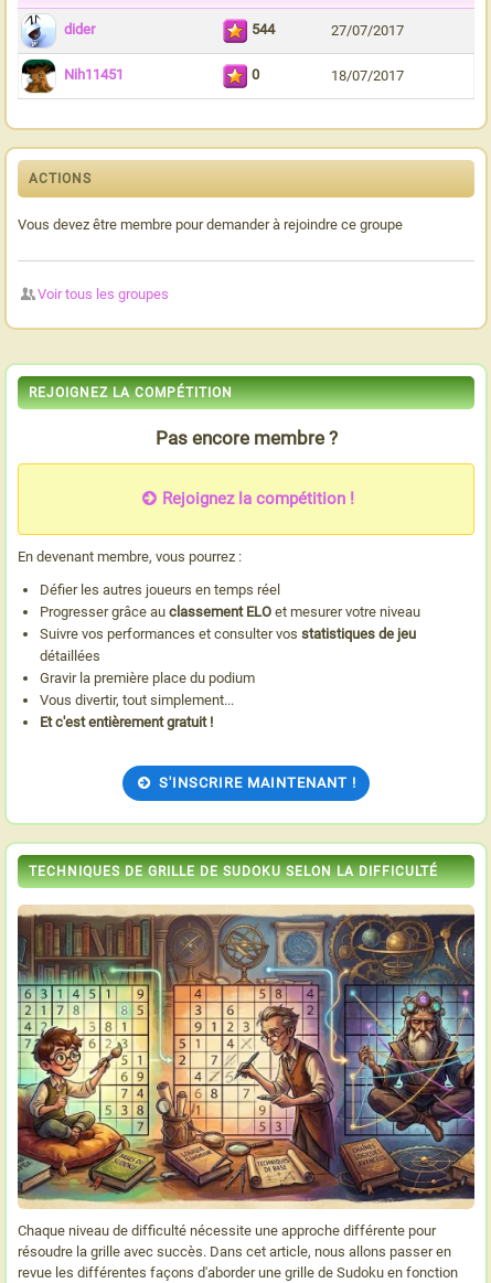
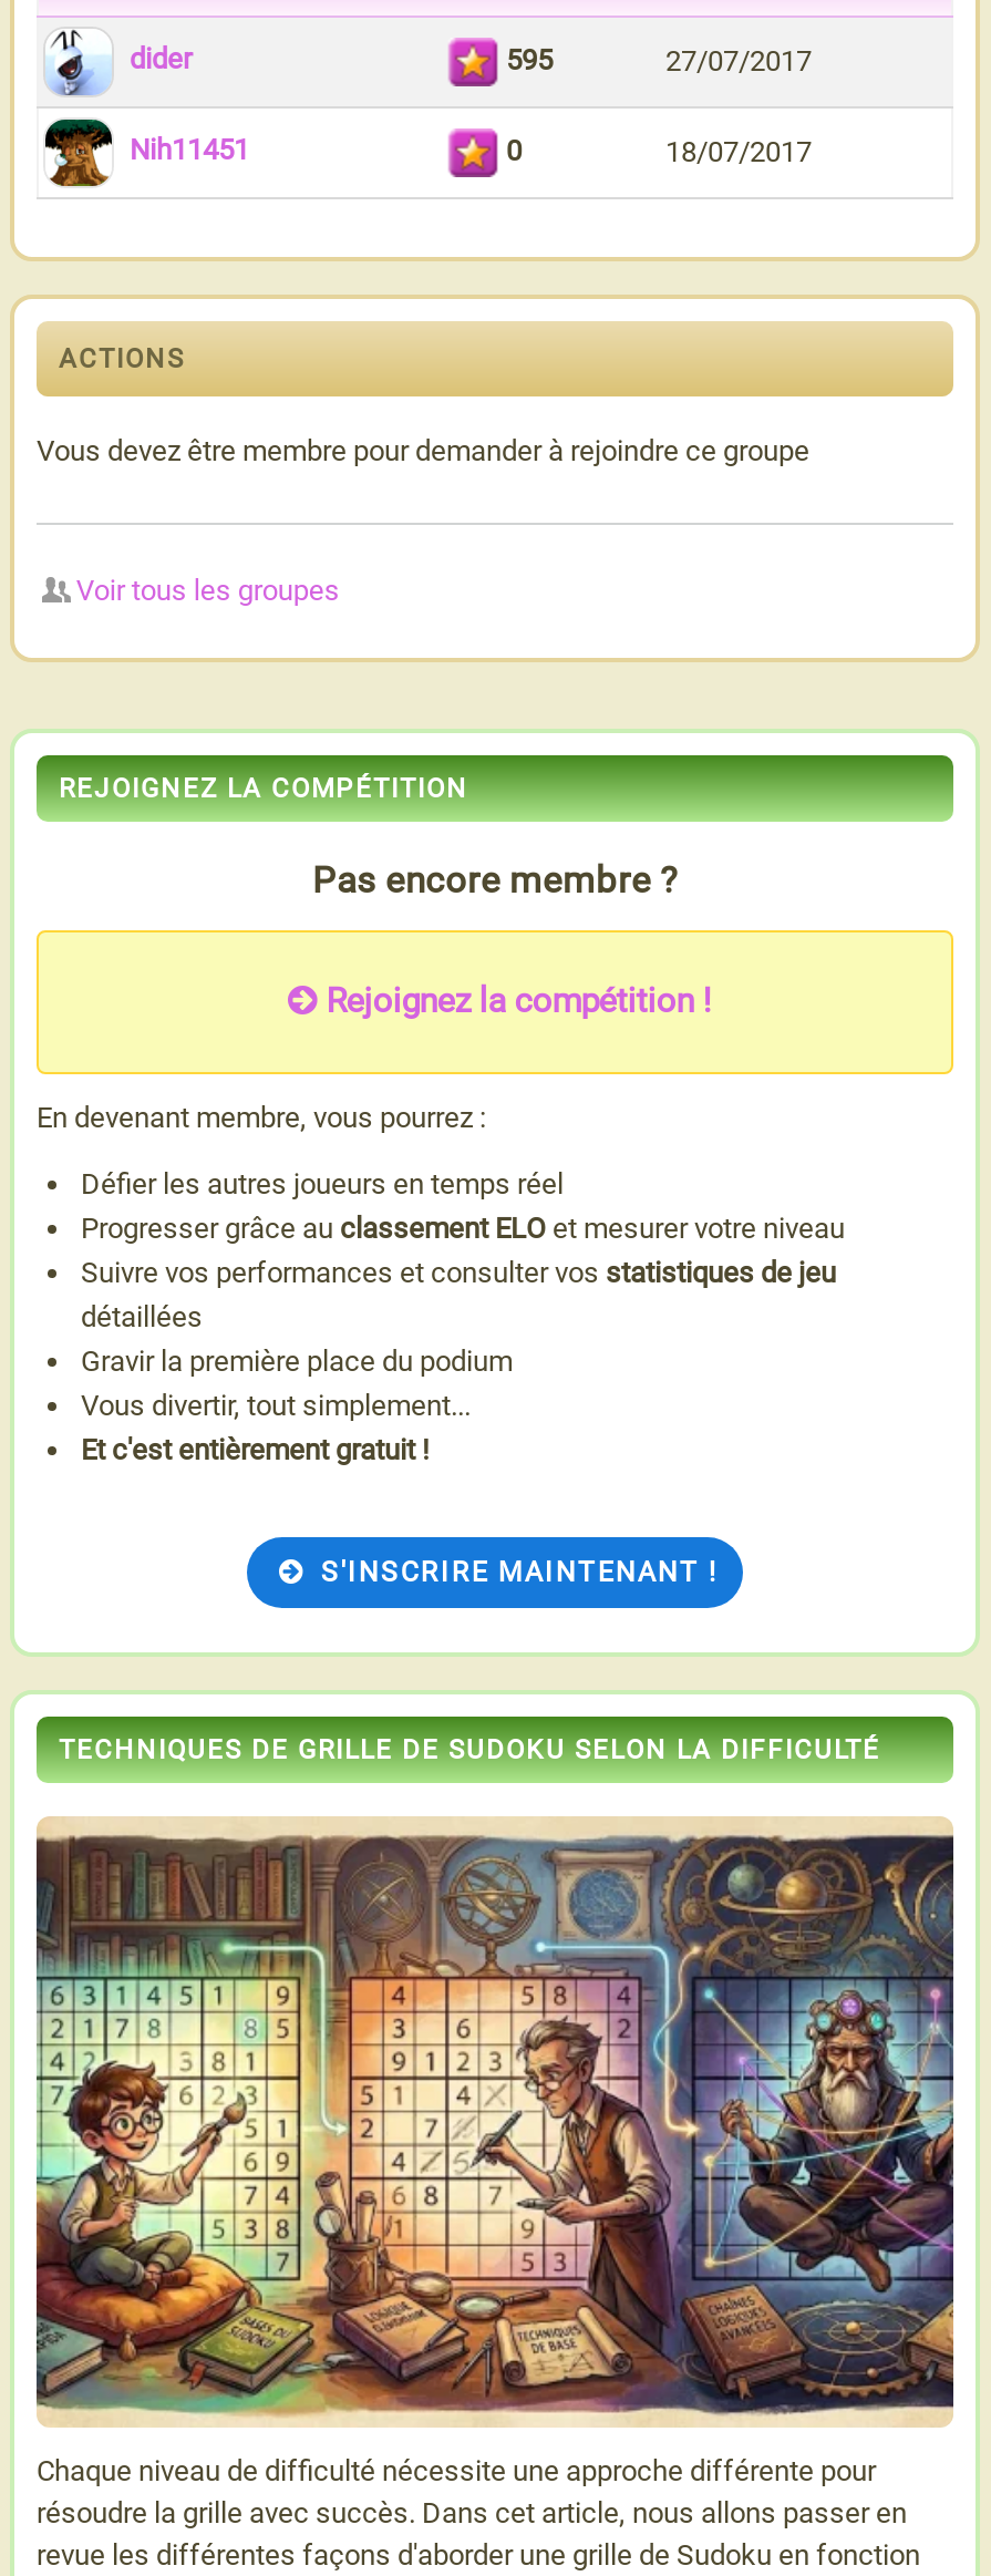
- 544
+ 595
